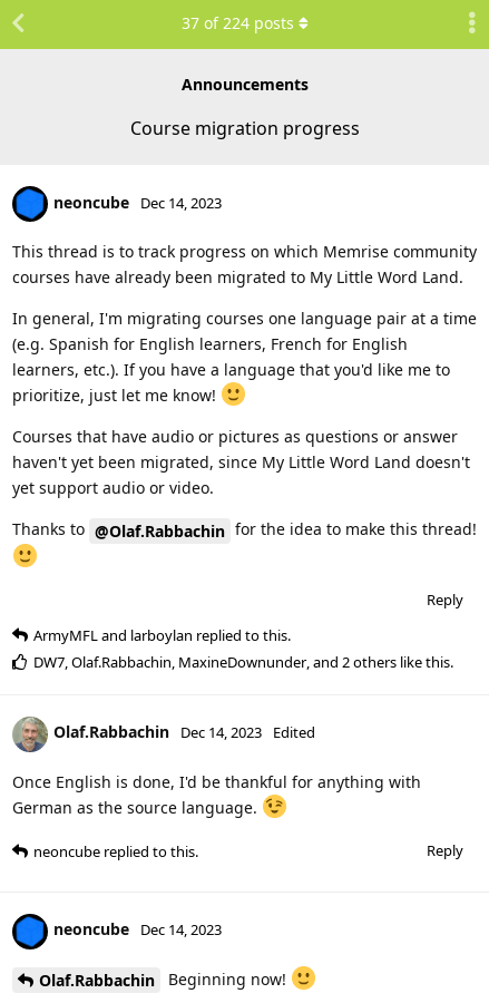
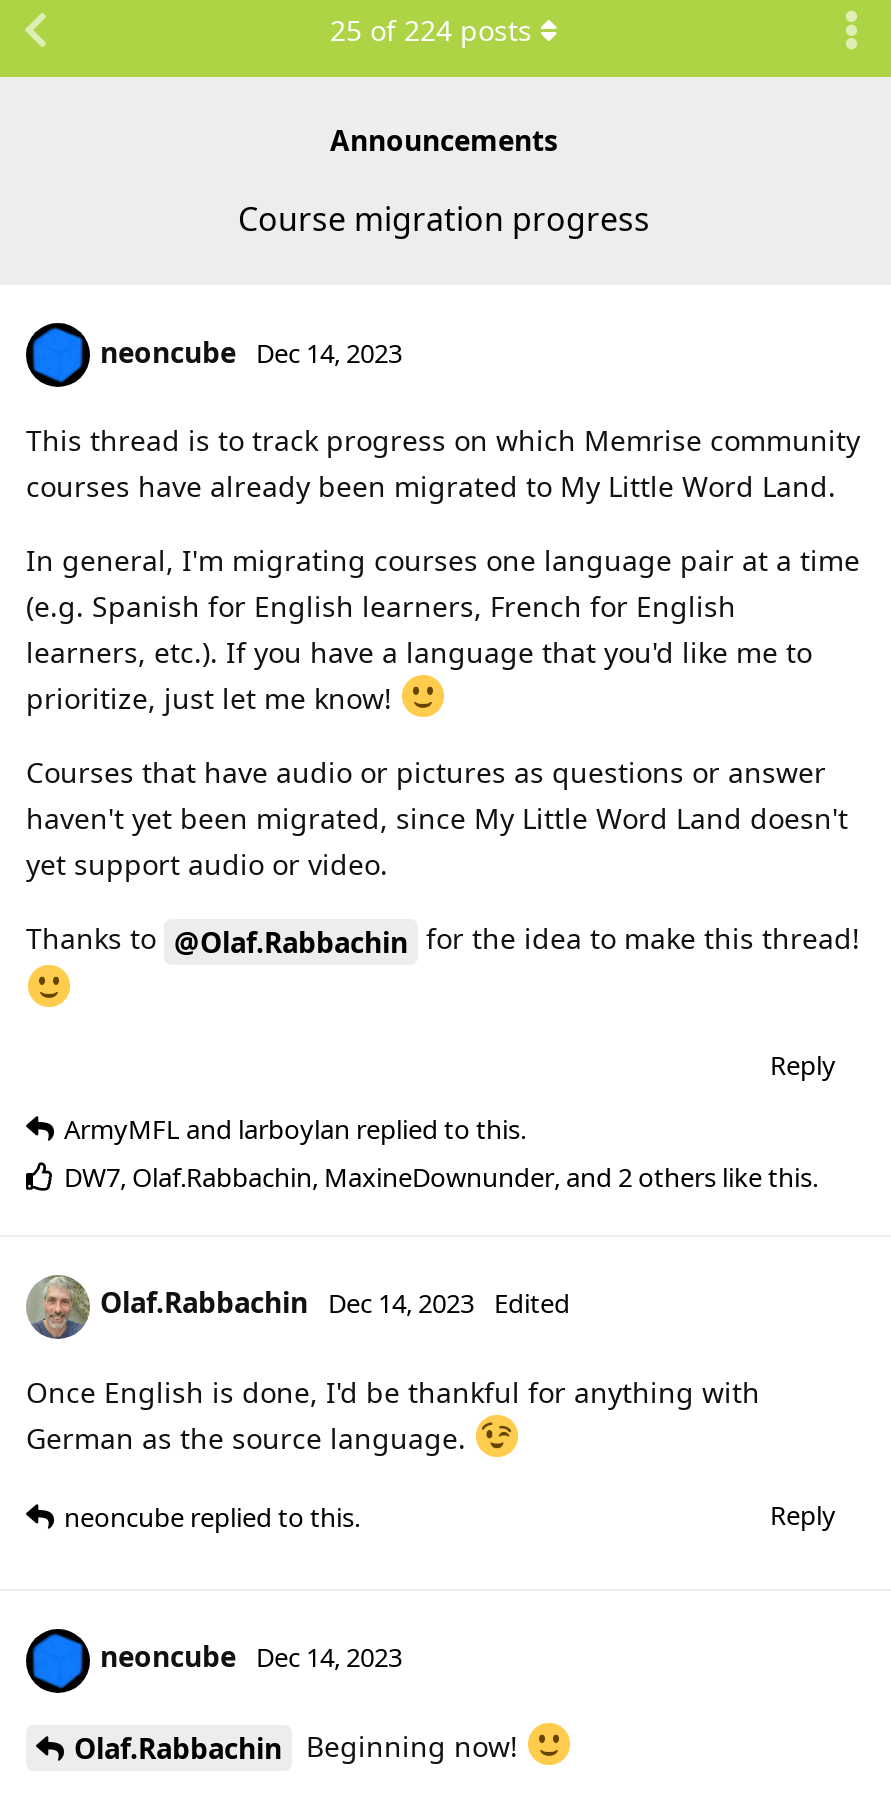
- 37 of 224 posts
+ 25 of 224 posts
